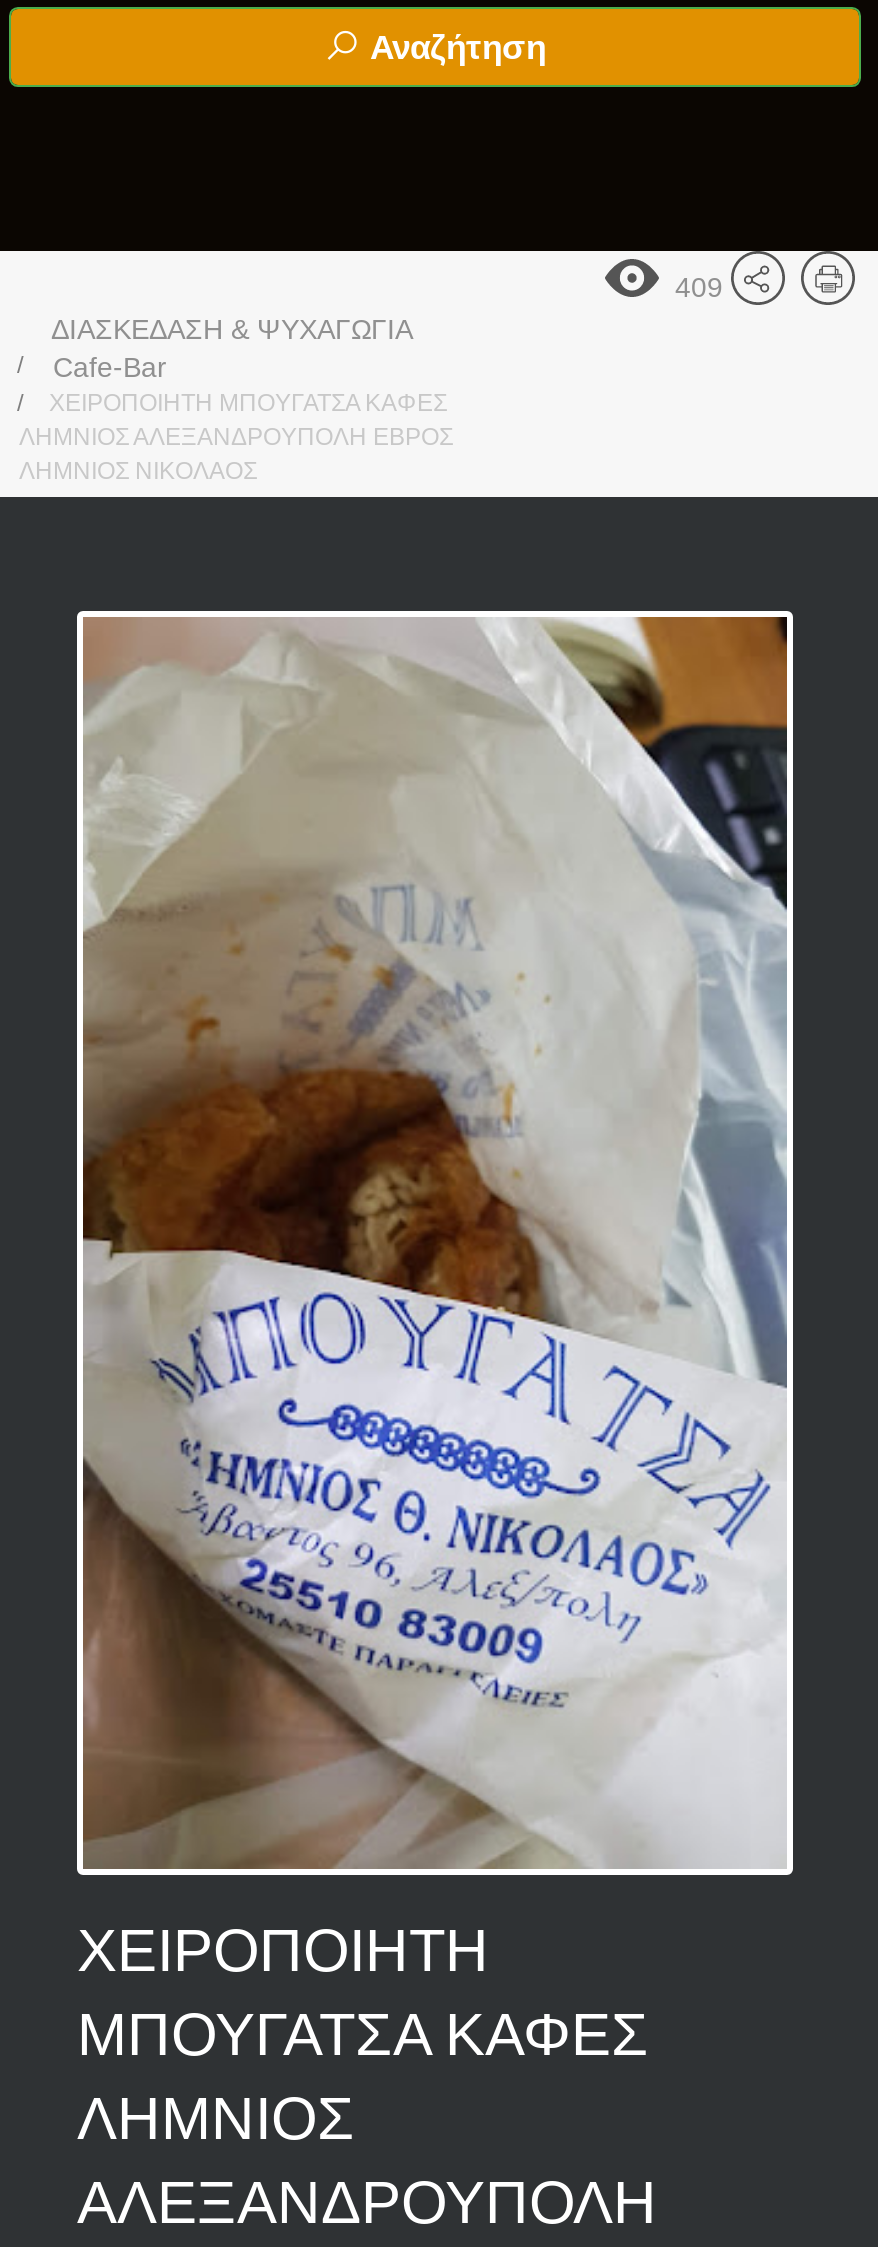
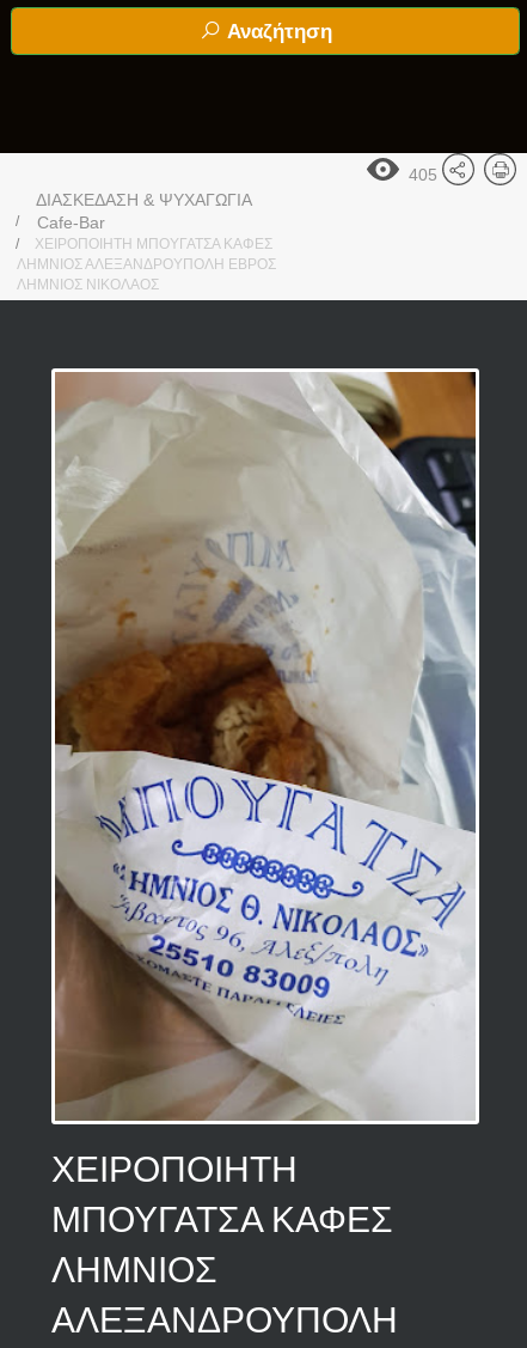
- 409
+ 405
